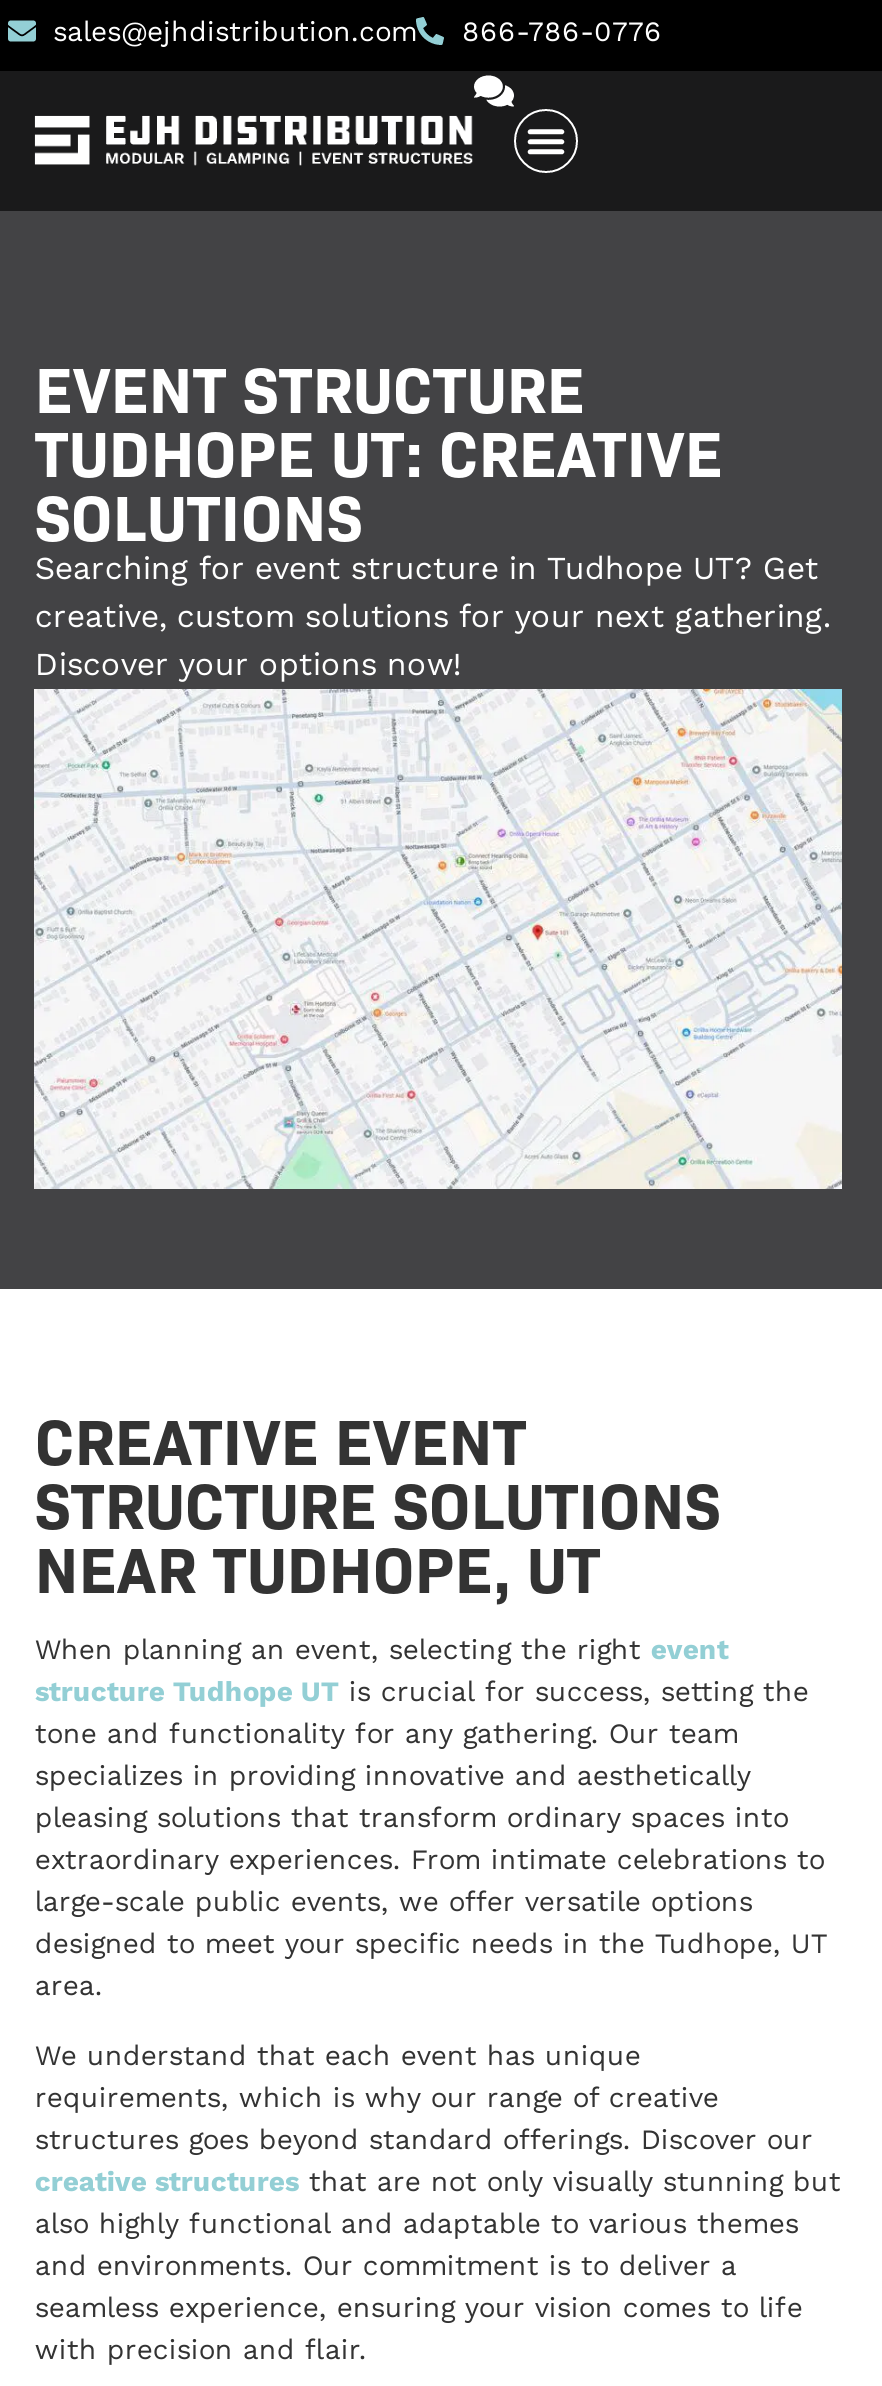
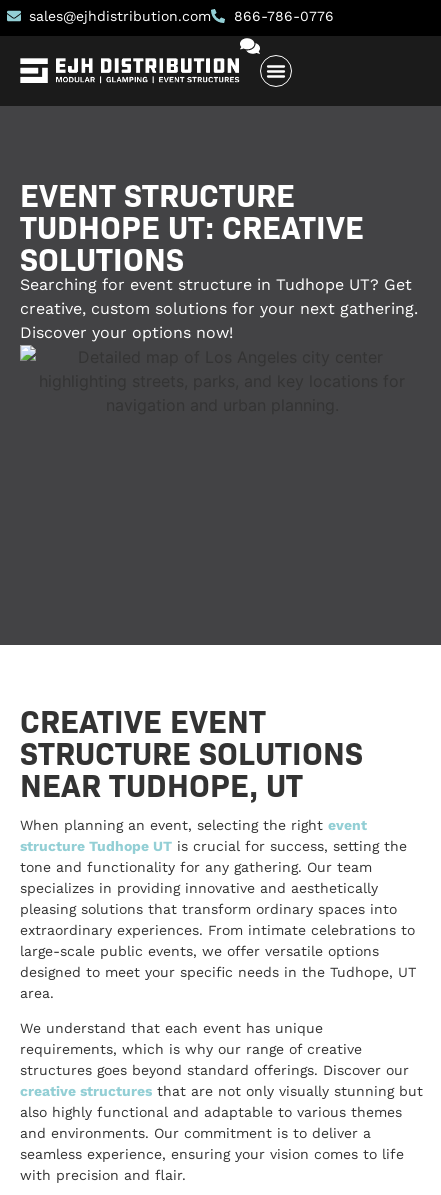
- [image]
